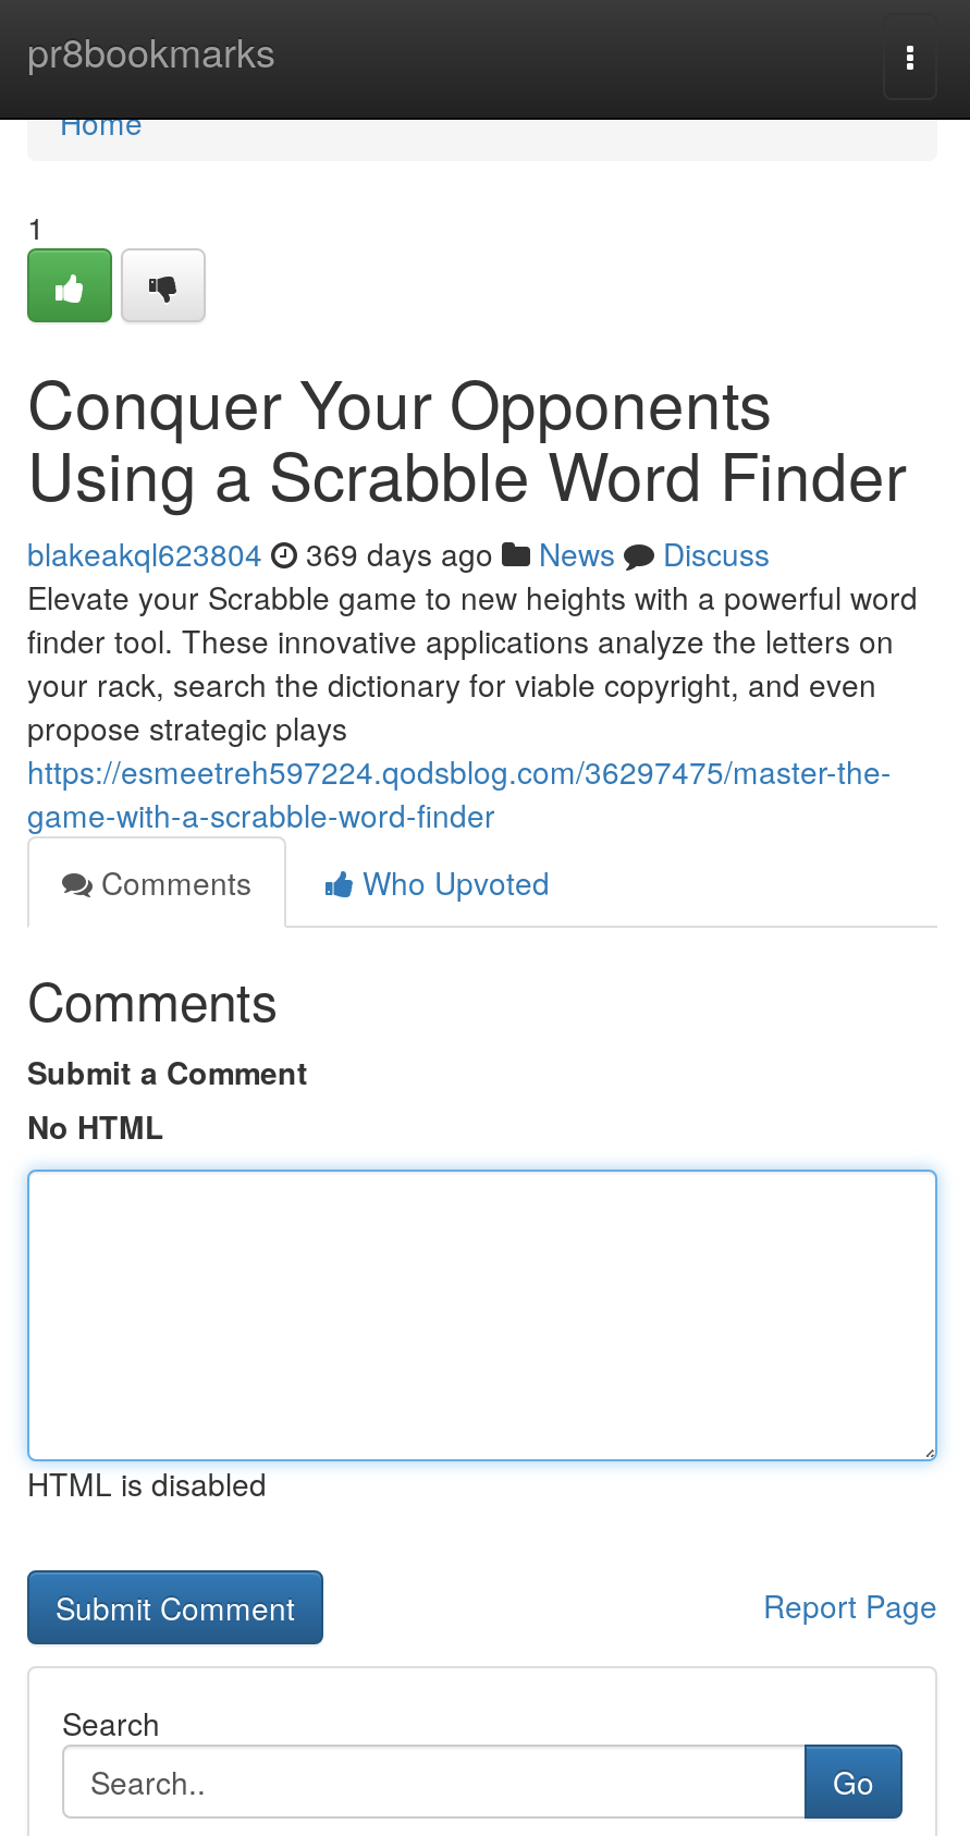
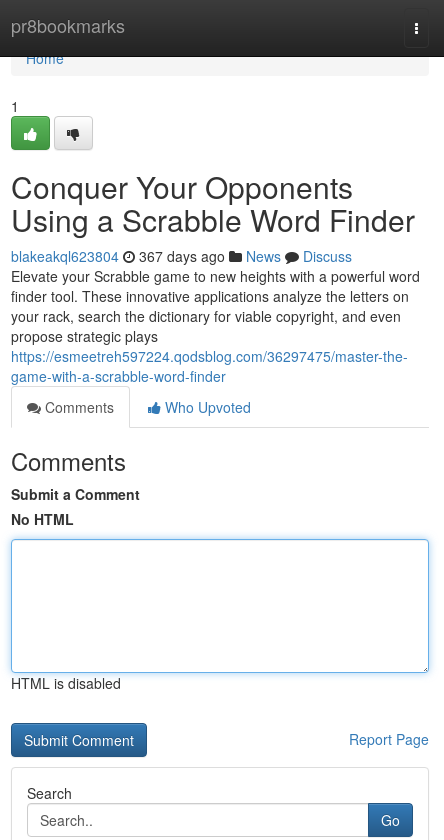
- blakeakql623804 369 days ago News Discuss
+ blakeakql623804 367 days ago News Discuss
